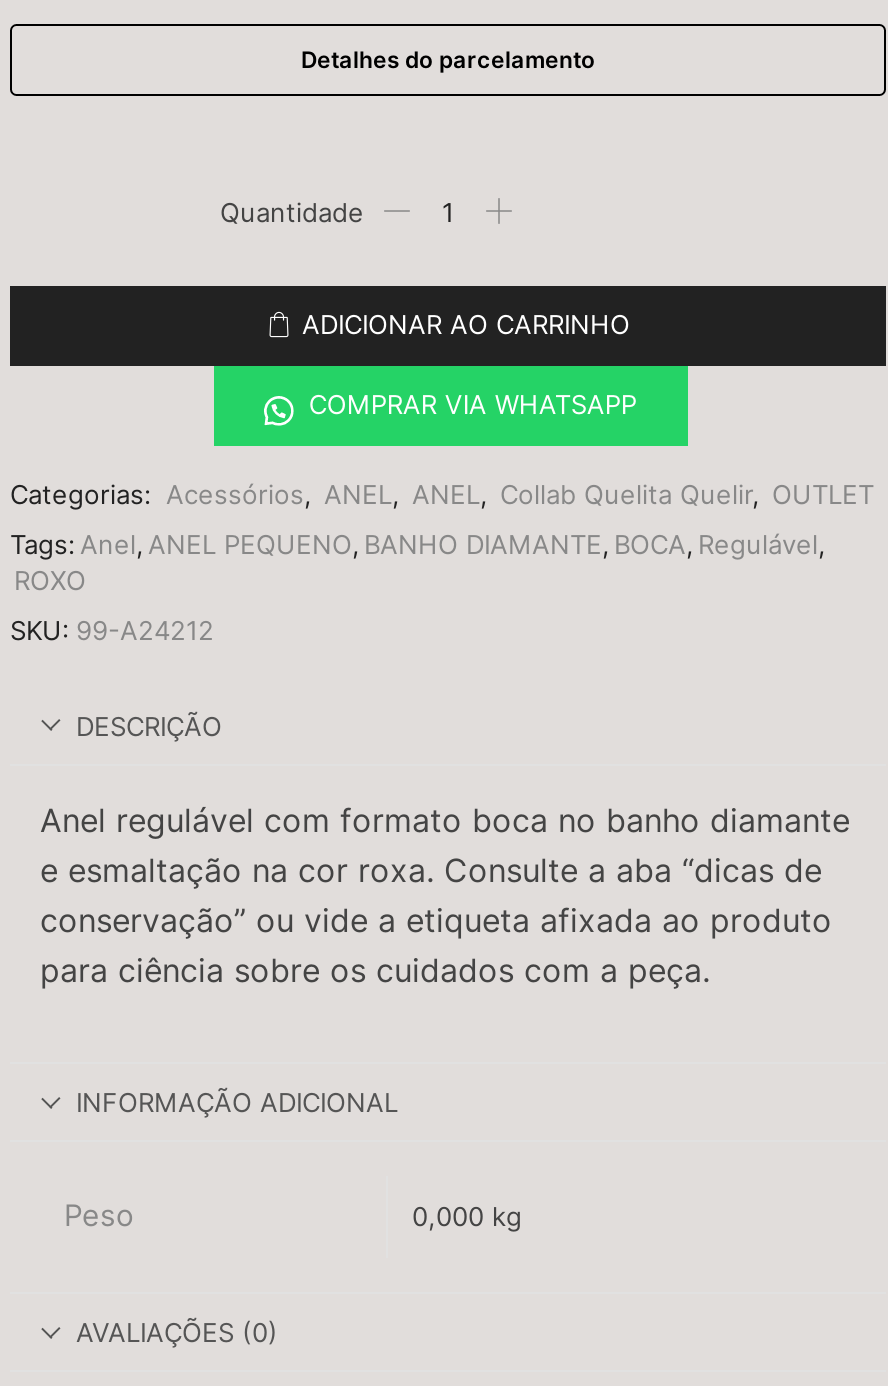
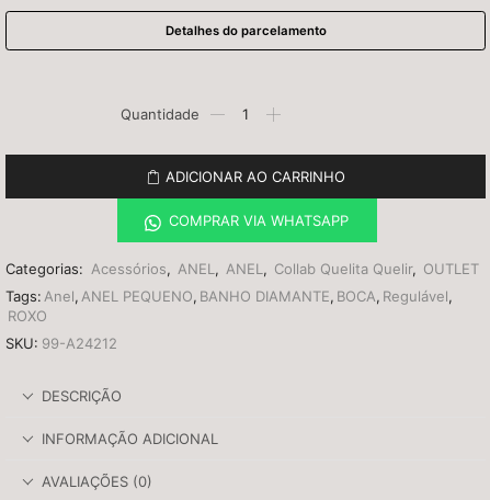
- Anel regulável com formato boca no banho diamante
- e esmaltação na cor roxa. Consulte a aba “dicas de
- conservação” ou vide a etiqueta afixada ao produto
- para ciência sobre os cuidados com a peça.

- Peso
- 0,000 kg
